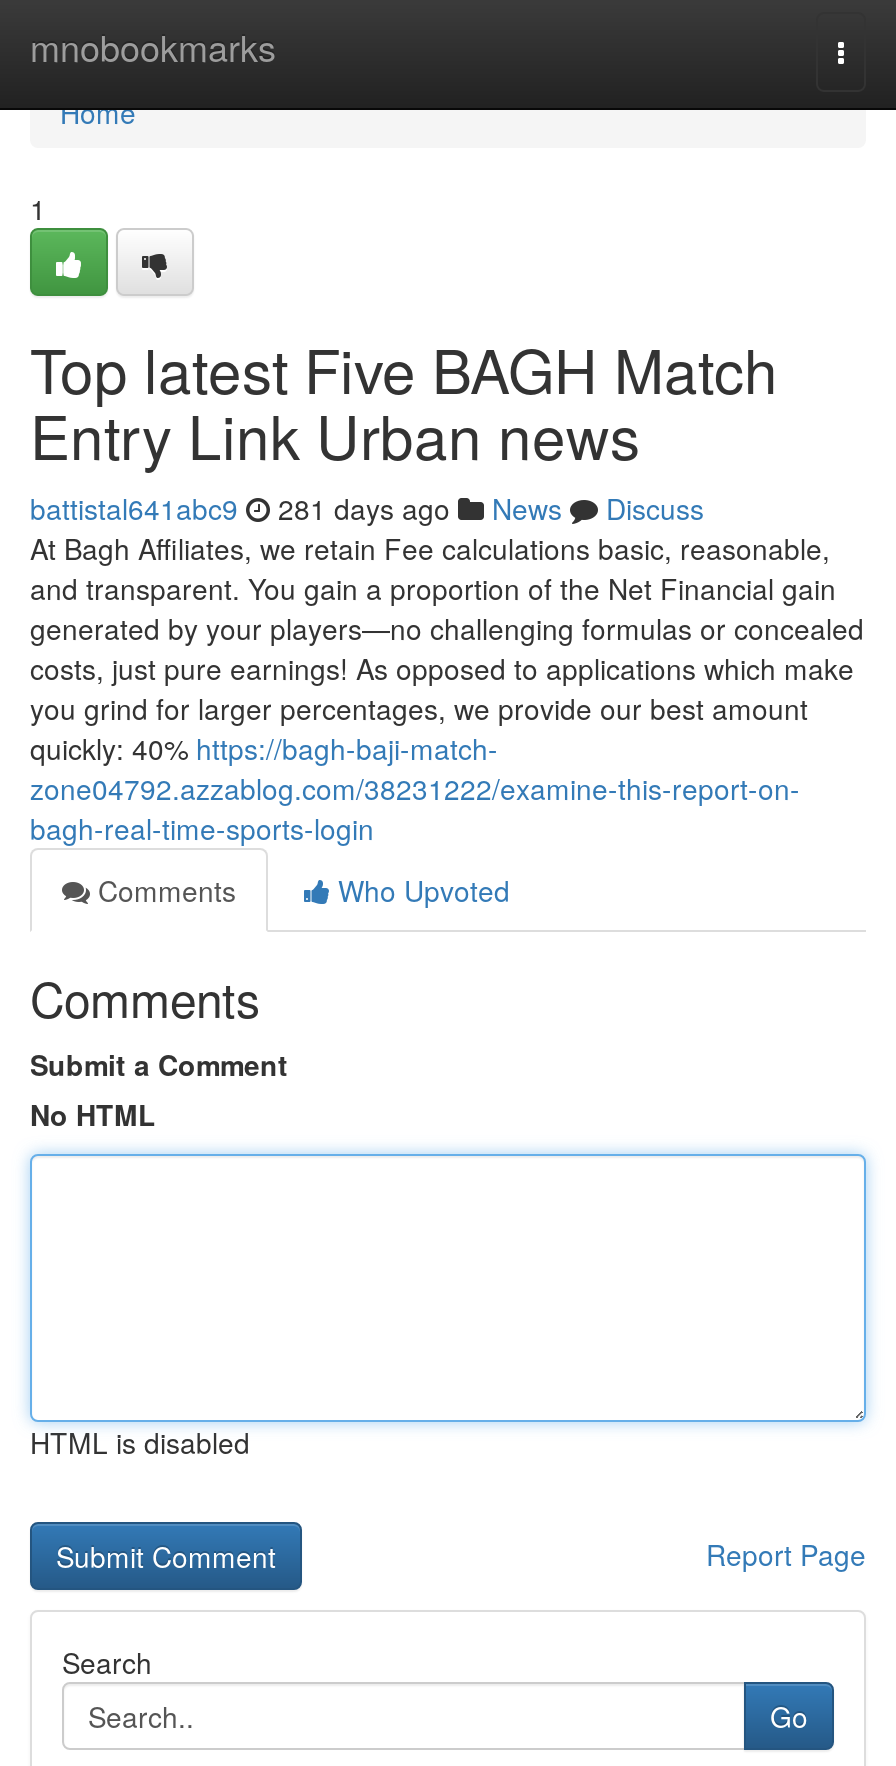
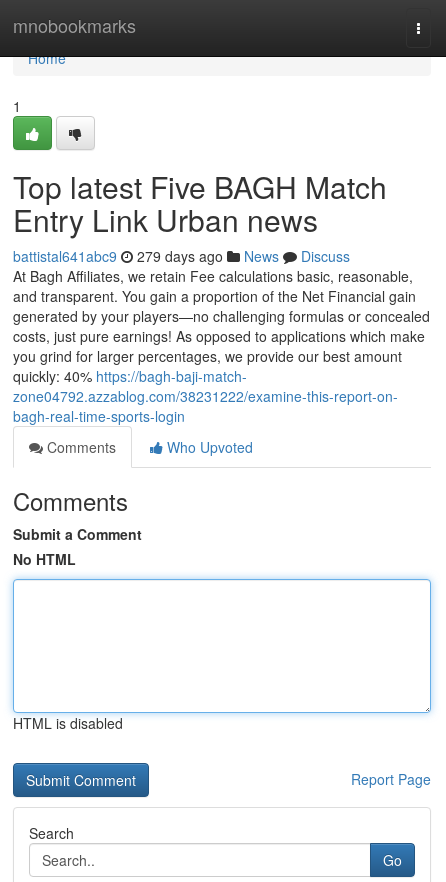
- battistal641abc9 281 days ago News Discuss
+ battistal641abc9 279 days ago News Discuss
